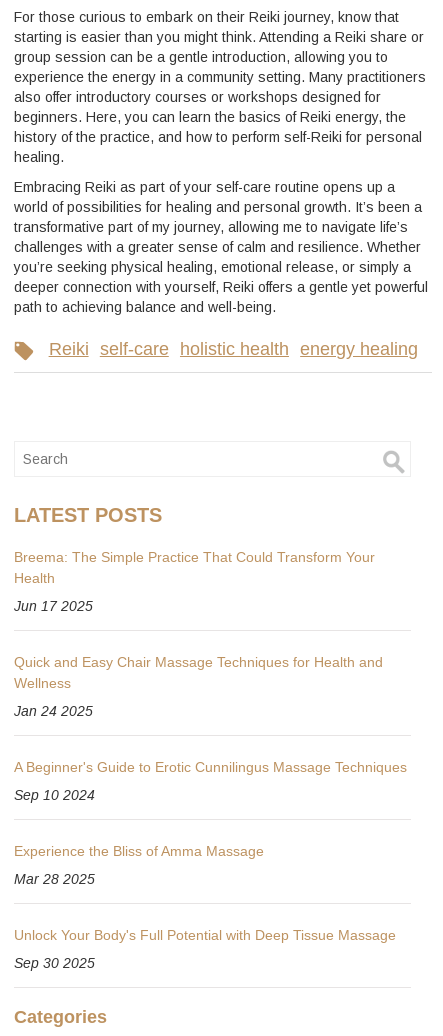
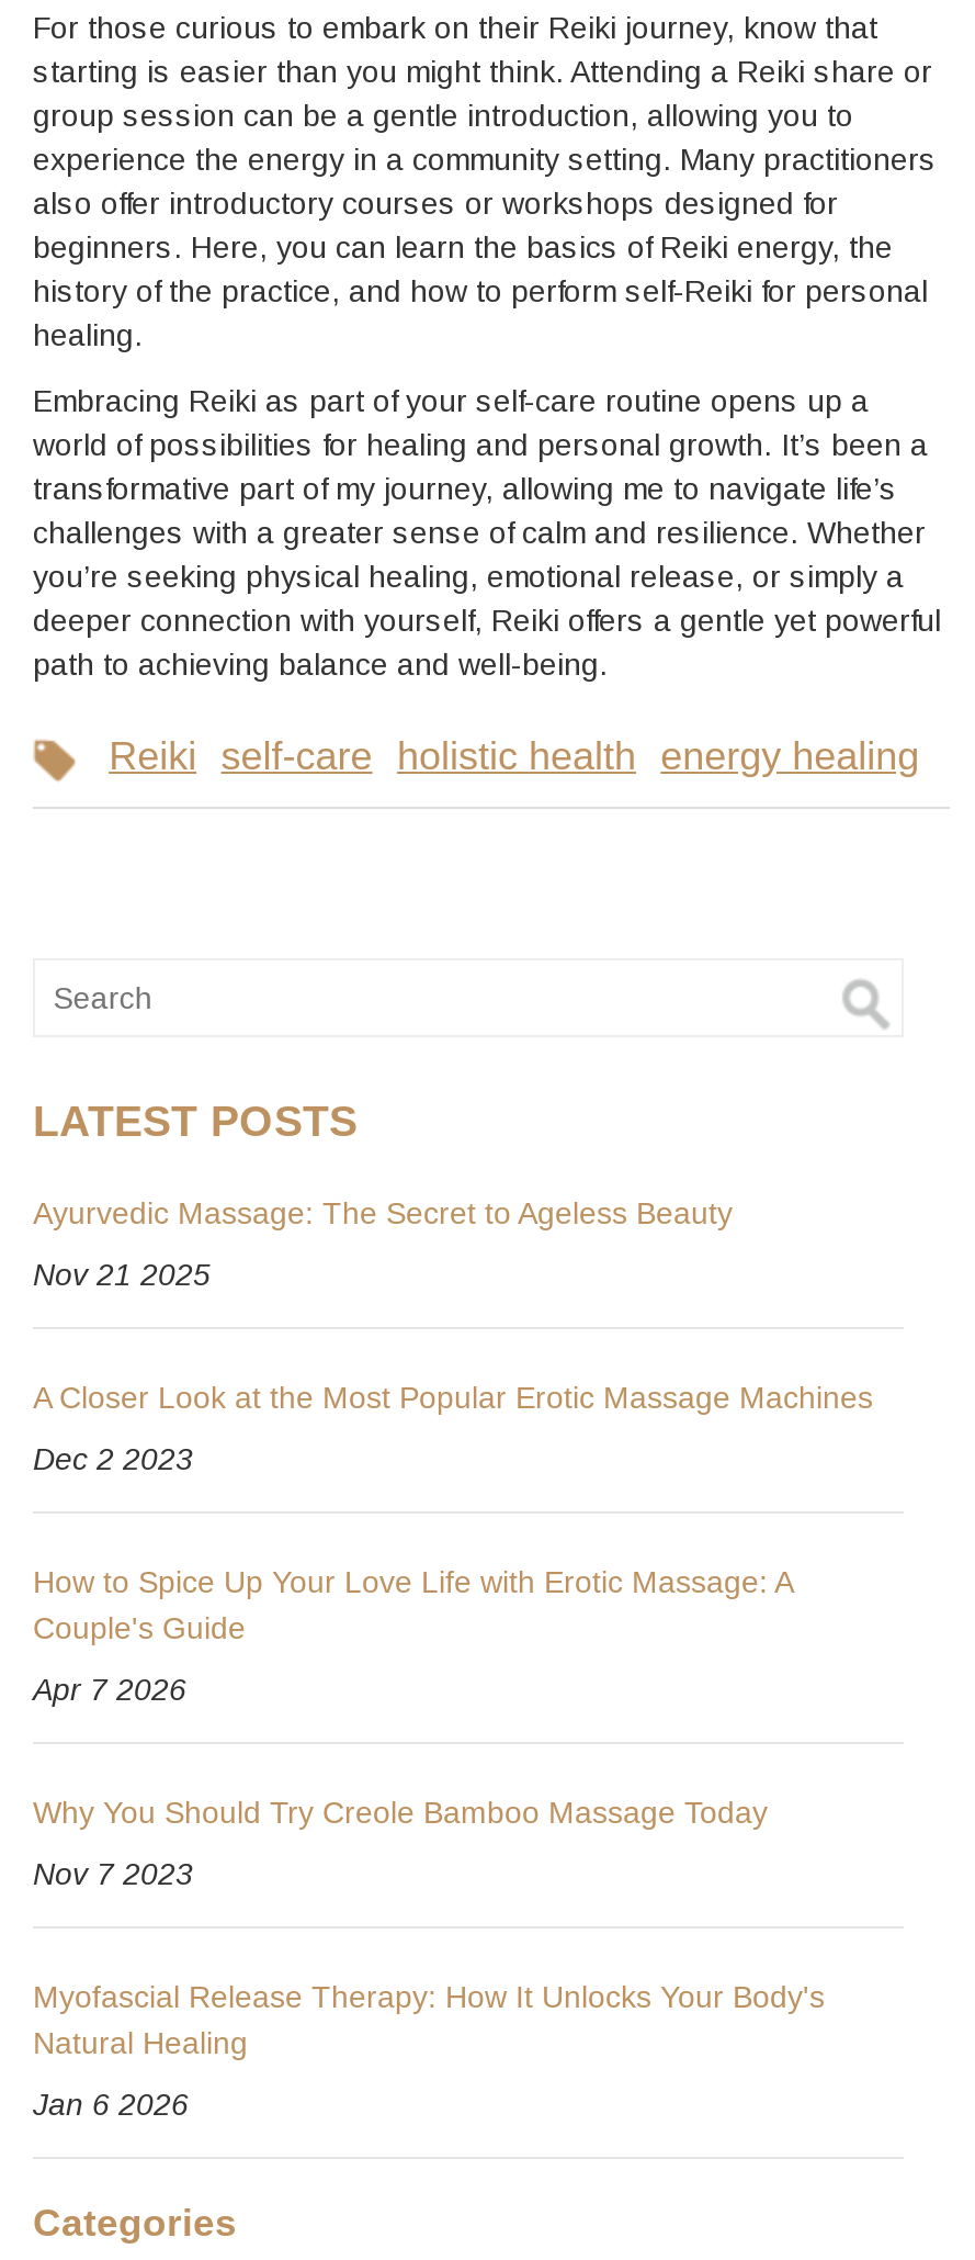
- Breema: The Simple Practice That Could Transform Your
- Health
+ Ayurvedic Massage: The Secret to Ageless Beauty

- Jun 17 2025
+ Nov 21 2025

- Quick and Easy Chair Massage Techniques for Health and
- Wellness
+ A Closer Look at the Most Popular Erotic Massage Machines

- Jan 24 2025
+ Dec 2 2023

- A Beginner's Guide to Erotic Cunnilingus Massage Techniques
+ How to Spice Up Your Love Life with Erotic Massage: A
+ Couple's Guide

- Sep 10 2024
+ Apr 7 2026

- Experience the Bliss of Amma Massage
+ Why You Should Try Creole Bamboo Massage Today

- Mar 28 2025
+ Nov 7 2023

- Unlock Your Body's Full Potential with Deep Tissue Massage
+ Myofascial Release Therapy: How It Unlocks Your Body's
+ Natural Healing

- Sep 30 2025
+ Jan 6 2026
